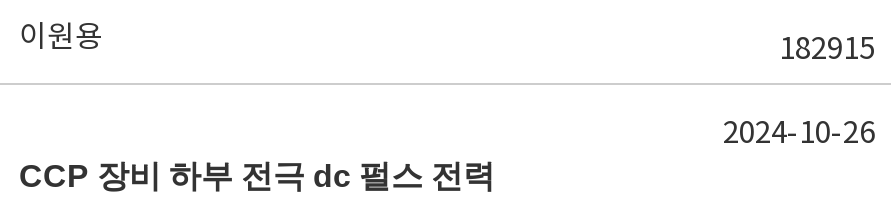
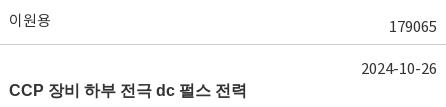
- 182915
+ 179065
